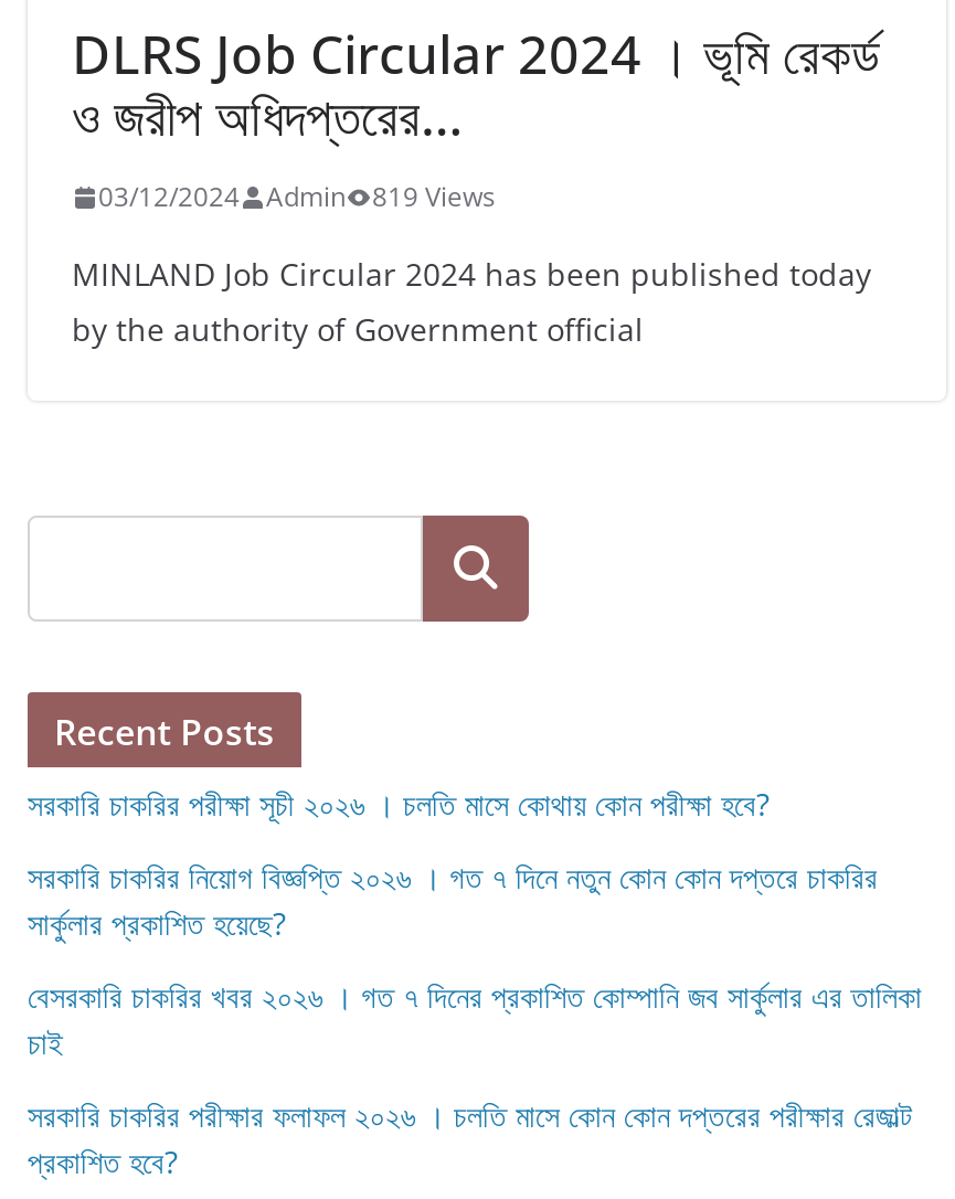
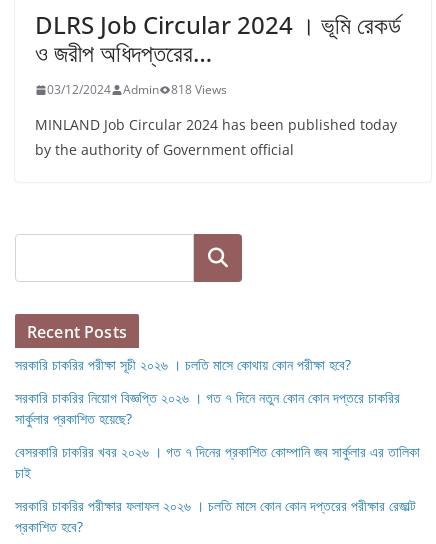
- 03/12/2024 Admin 819 Views
+ 03/12/2024 Admin 818 Views
